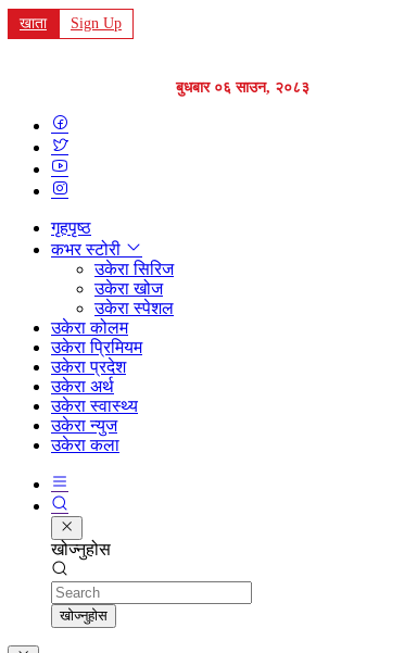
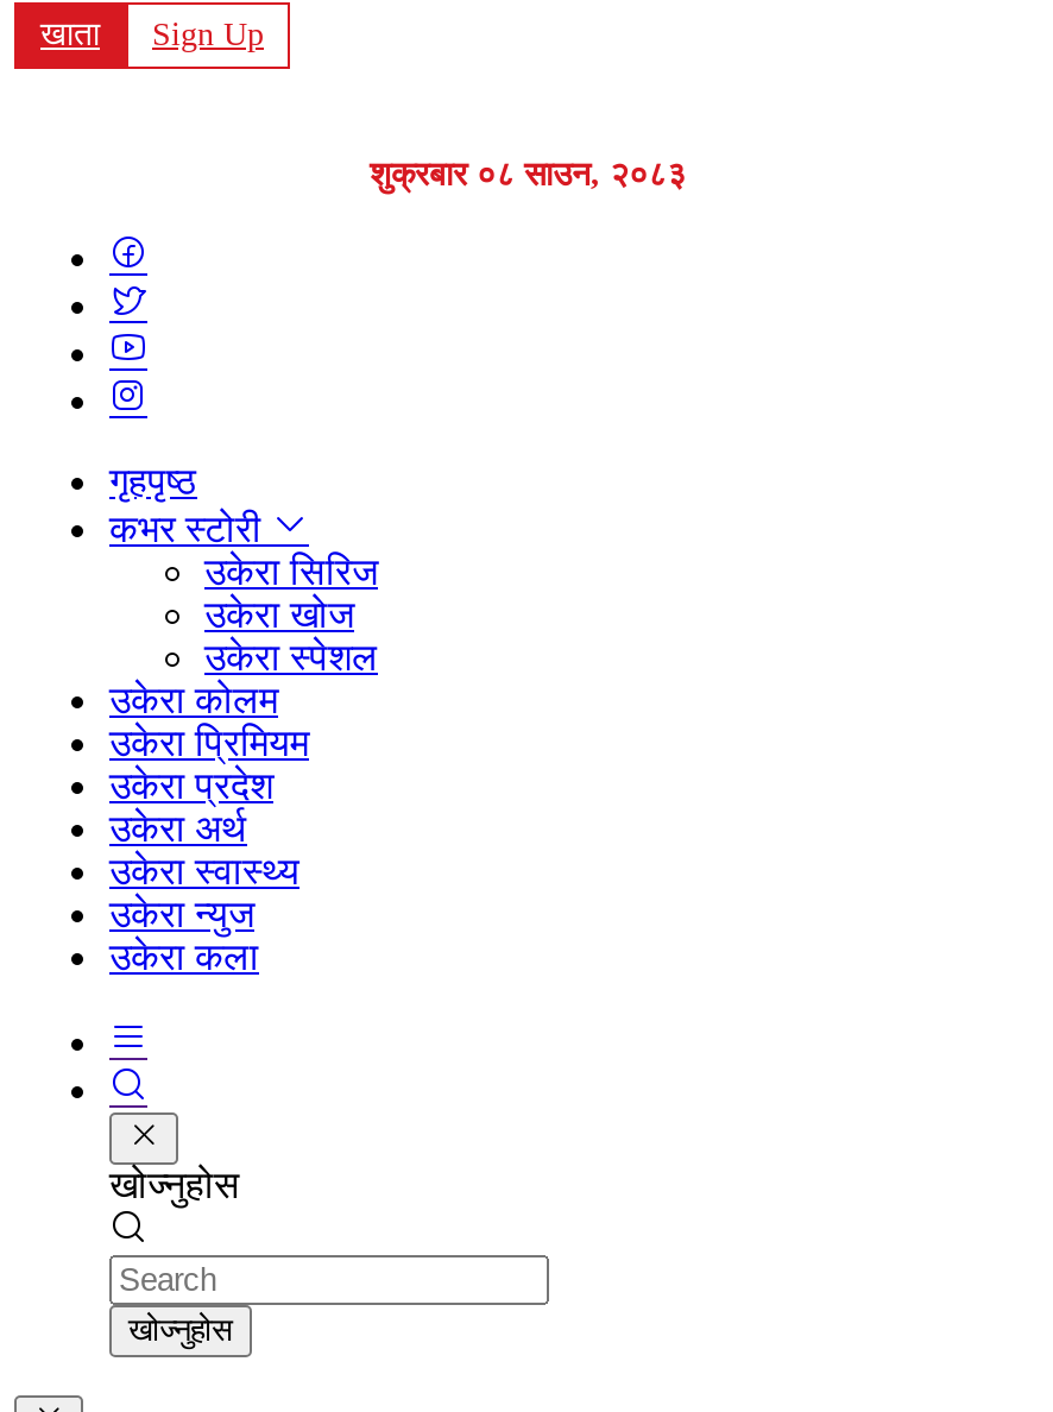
- बुधबार ०६ साउन, २०८३
+ शुक्रबार ०८ साउन, २०८३
